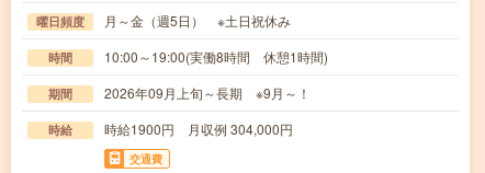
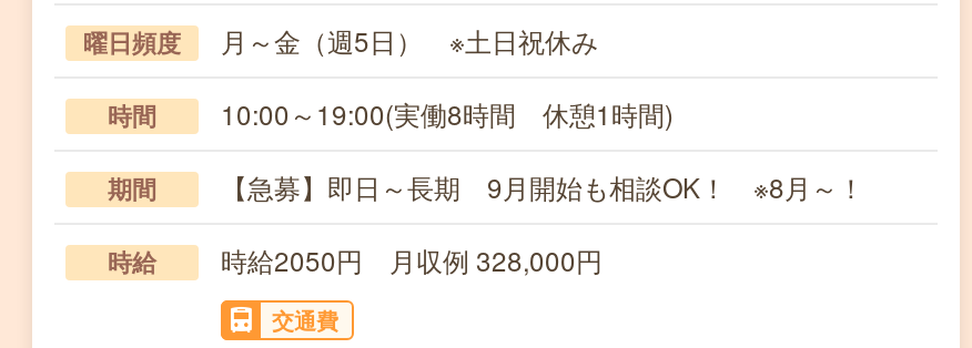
- 2026年09月上旬～長期 ※9月～！
+ 【急募】即日～長期 9月開始も相談OK！ ※8月～！

- 時給1900円 月収例 304,000円
+ 時給2050円 月収例 328,000円
